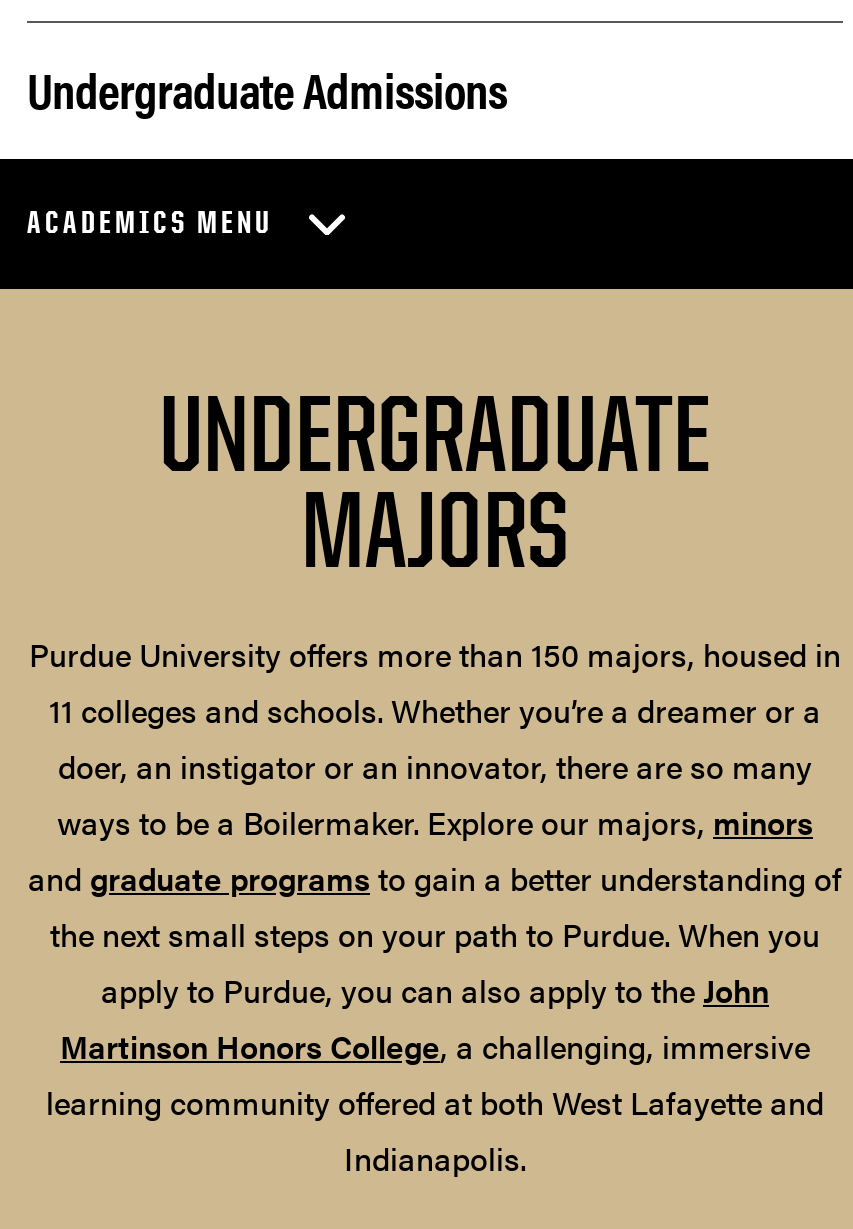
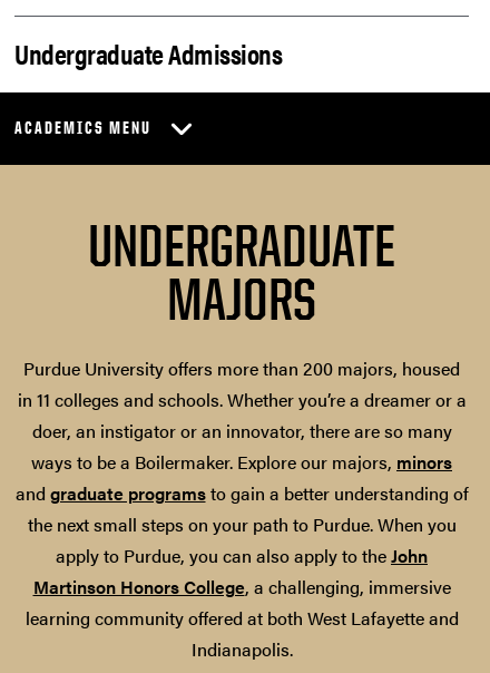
- Purdue University offers more than 150 majors, housed in
- 11 colleges and schools. Whether you’re a dreamer or a
+ Purdue University offers more than 200 majors, housed
+ in 11 colleges and schools. Whether you’re a dreamer or a
